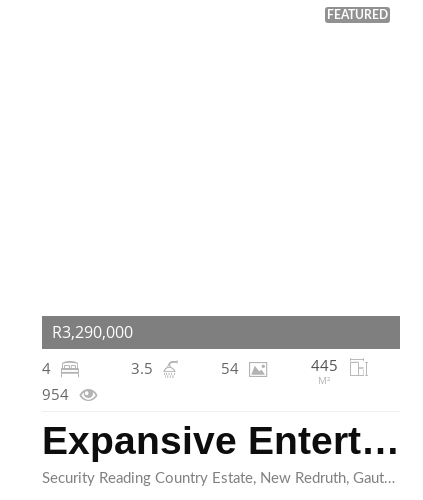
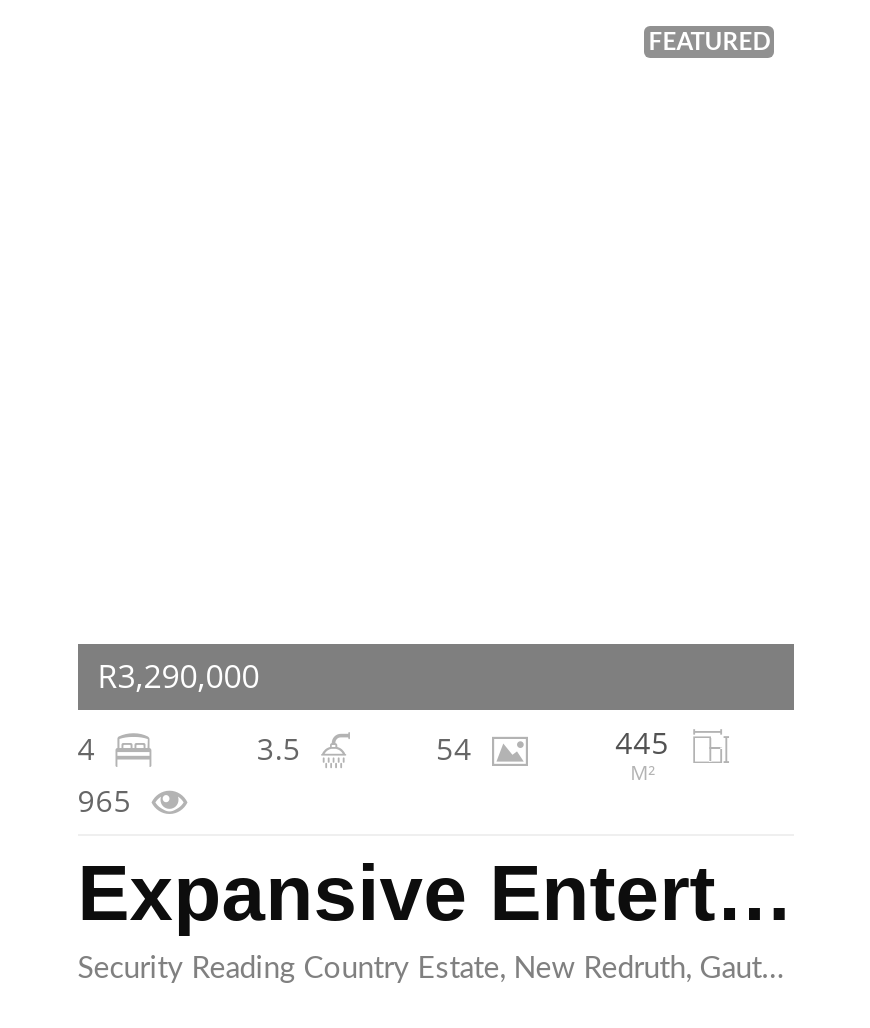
- 954
+ 965
